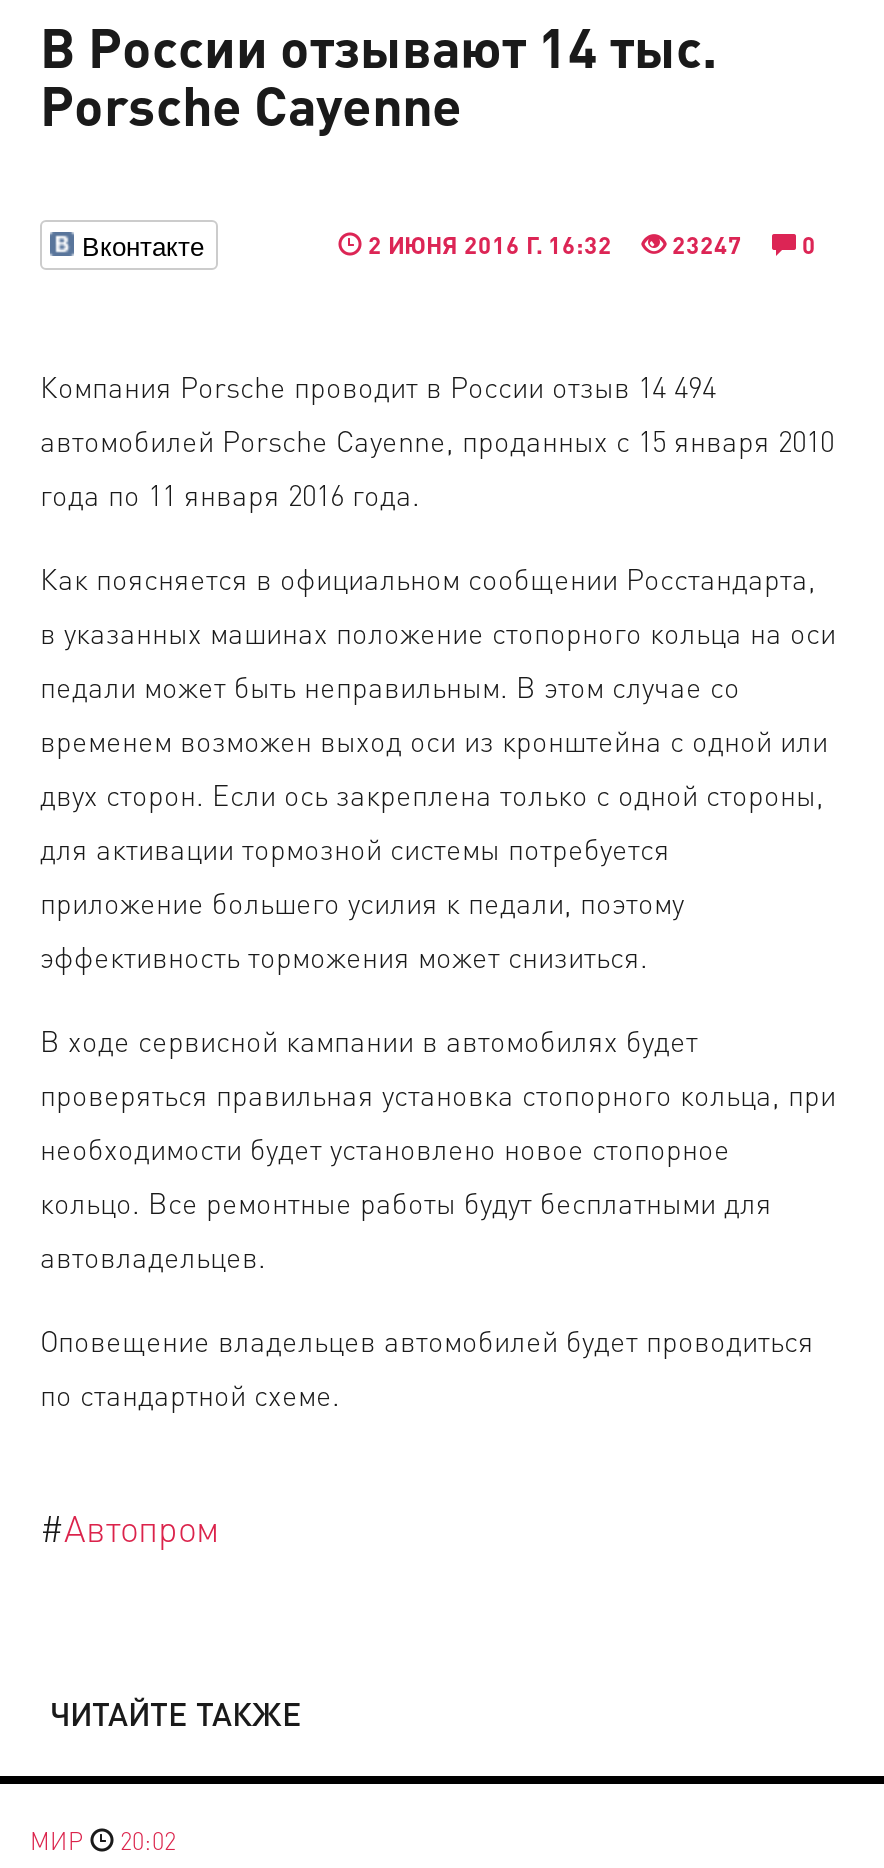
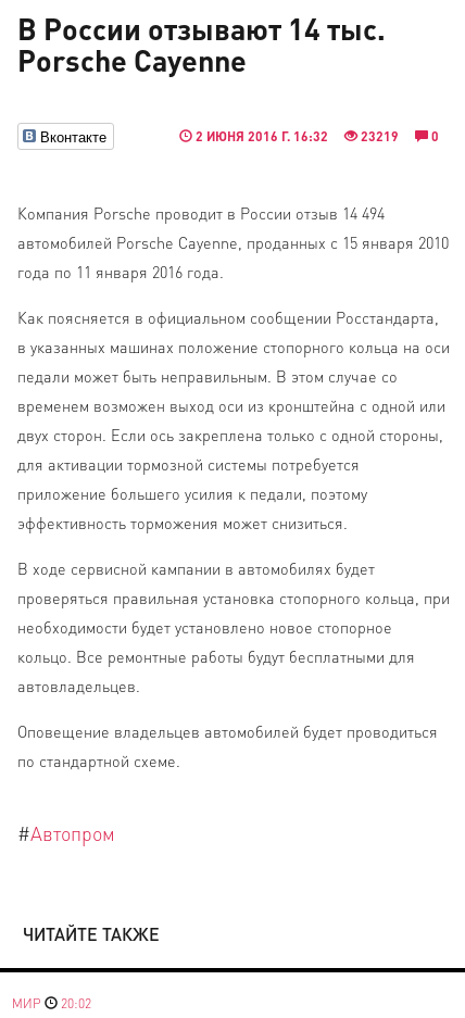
- 2 ИЮНЯ 2016 Г. 16:32 23247 0
+ 2 ИЮНЯ 2016 Г. 16:32 23219 0
